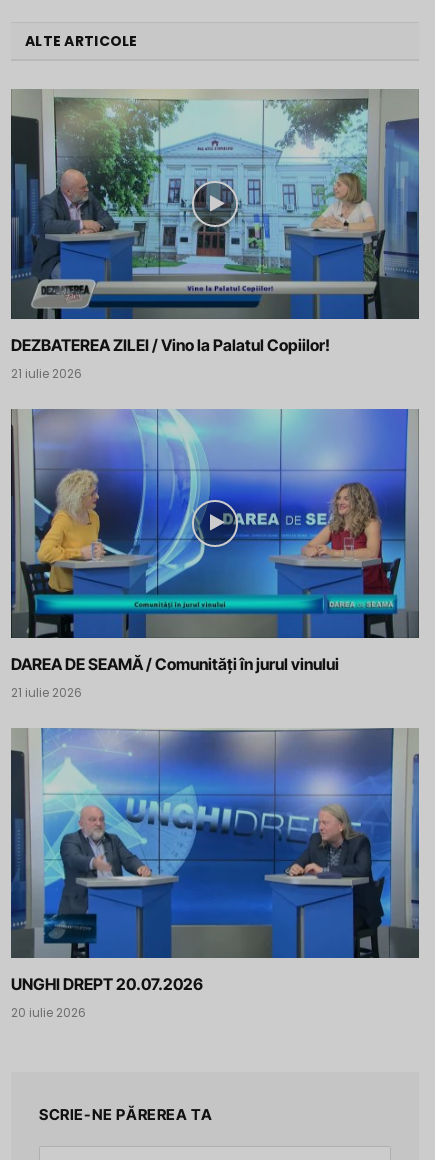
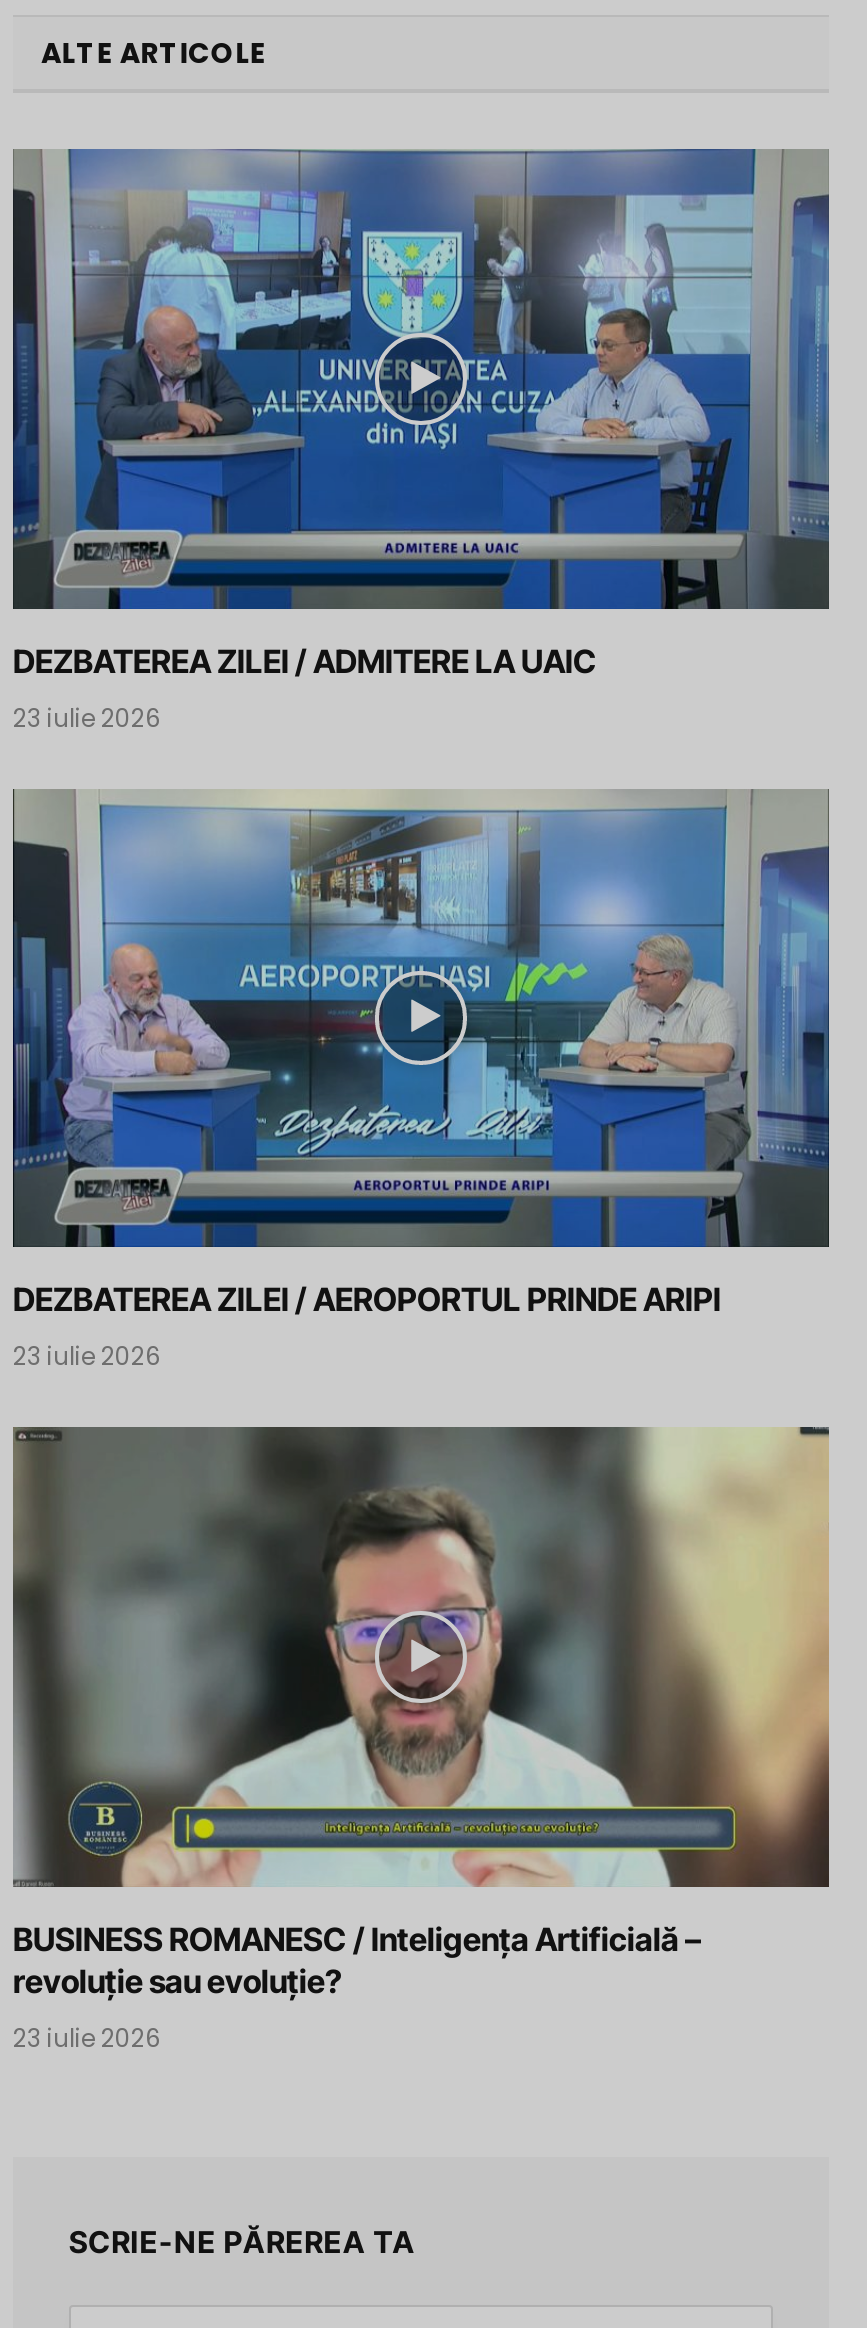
- [image]
- DEZBATEREA ZILEI / Vino la Palatul Copiilor!
+ [image]
+ DEZBATEREA ZILEI / ADMITERE LA UAIC

- 21 iulie 2026
+ 23 iulie 2026

- [image]
- DAREA DE SEAMĂ / Comunități în jurul vinului
+ [image]
+ DEZBATEREA ZILEI / AEROPORTUL PRINDE ARIPI

- 21 iulie 2026
+ 23 iulie 2026

- [image]
- UNGHI DREPT 20.07.2026
+ [image]
+ BUSINESS ROMANESC / Inteligența Artificială –
+ revoluție sau evoluție?

- 20 iulie 2026
+ 23 iulie 2026
